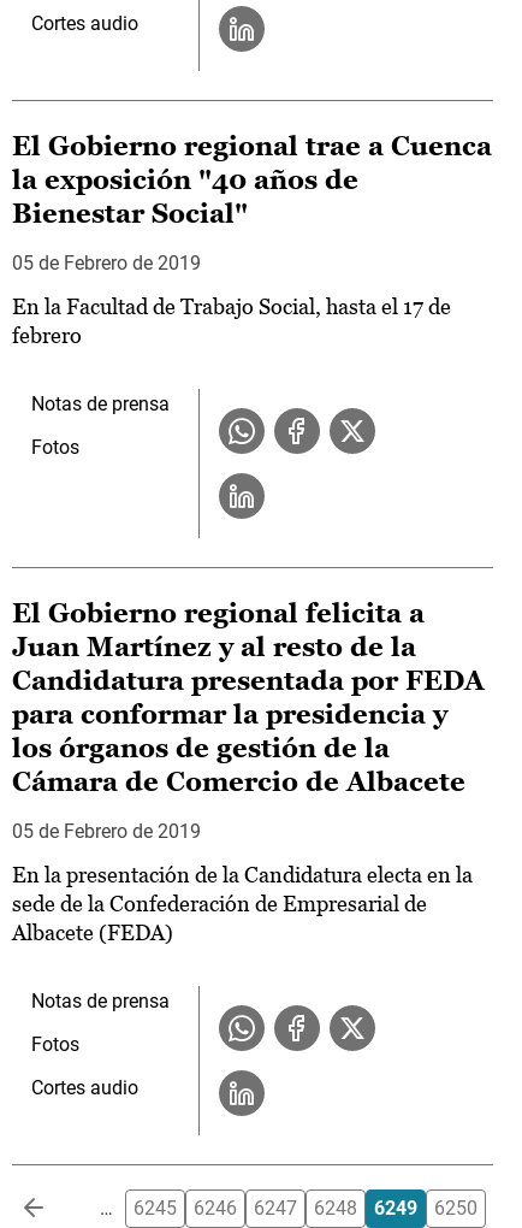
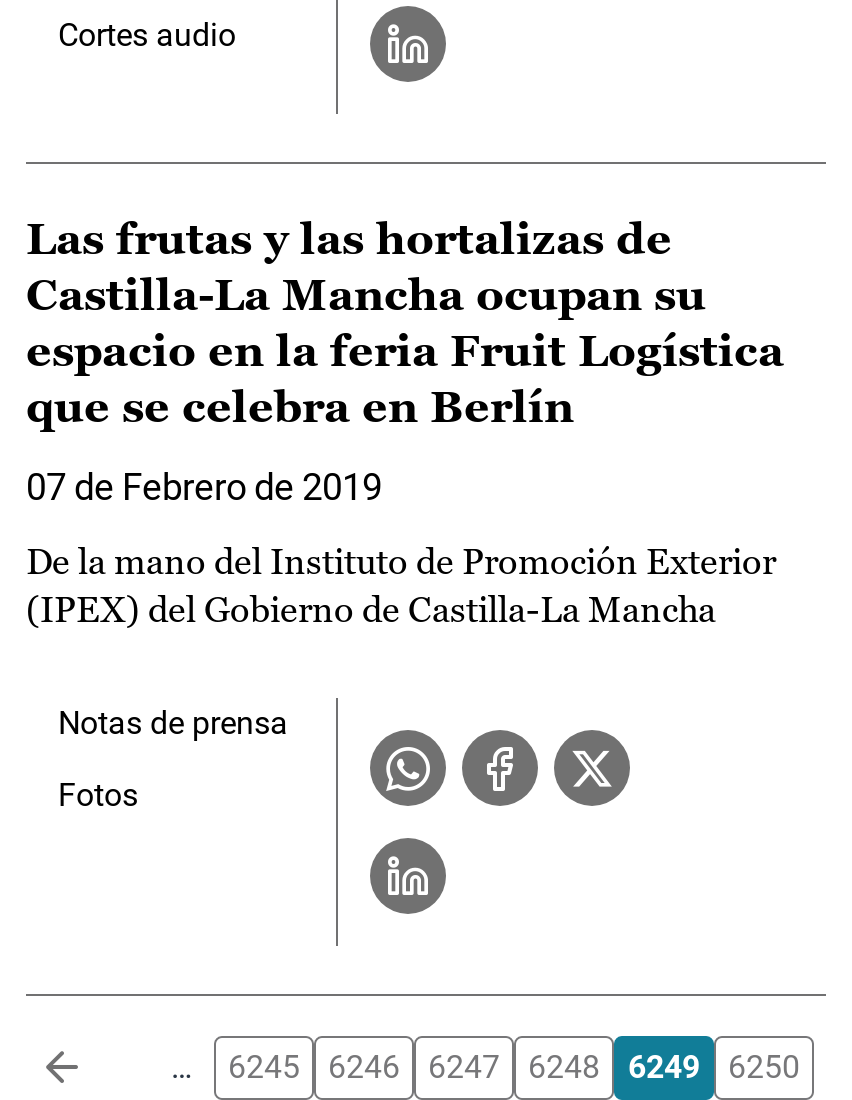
- El Gobierno regional trae a Cuenca
- la exposición "40 años de
- Bienestar Social"
+ Las frutas y las hortalizas de
+ Castilla-La Mancha ocupan su
+ espacio en la feria Fruit Logística
+ que se celebra en Berlín

- 05 de Febrero de 2019
+ 07 de Febrero de 2019

- En la Facultad de Trabajo Social, hasta el 17 de
- febrero
+ De la mano del Instituto de Promoción Exterior
+ (IPEX) del Gobierno de Castilla-La Mancha

moved down: Notas de prensa | Fotos

- El Gobierno regional felicita a
- Juan Martínez y al resto de la
- Candidatura presentada por FEDA
- para conformar la presidencia y
- los órganos de gestión de la
- Cámara de Comercio de Albacete
- 05 de Febrero de 2019
- En la presentación de la Candidatura electa en la
- sede de la Confederación de Empresarial de
- Albacete (FEDA)
- Notas de prensa
- Fotos
- Cortes audio
